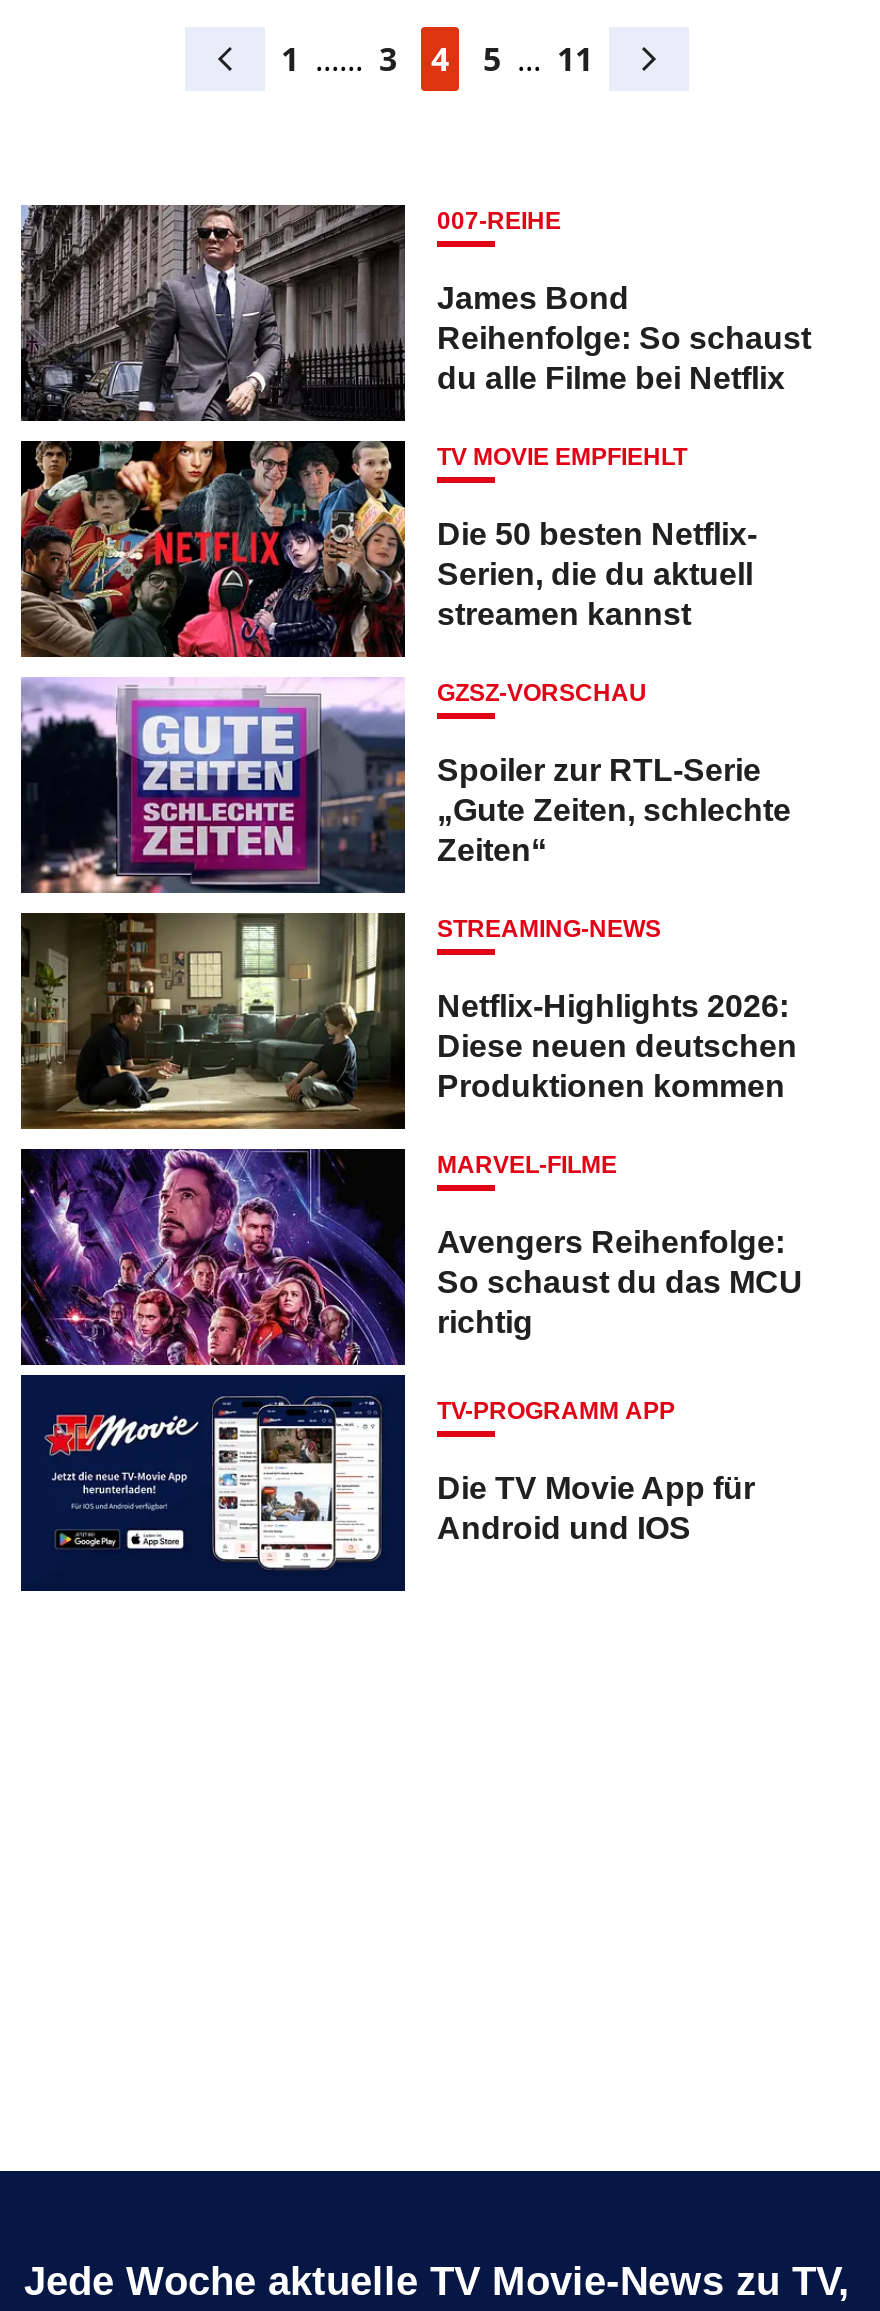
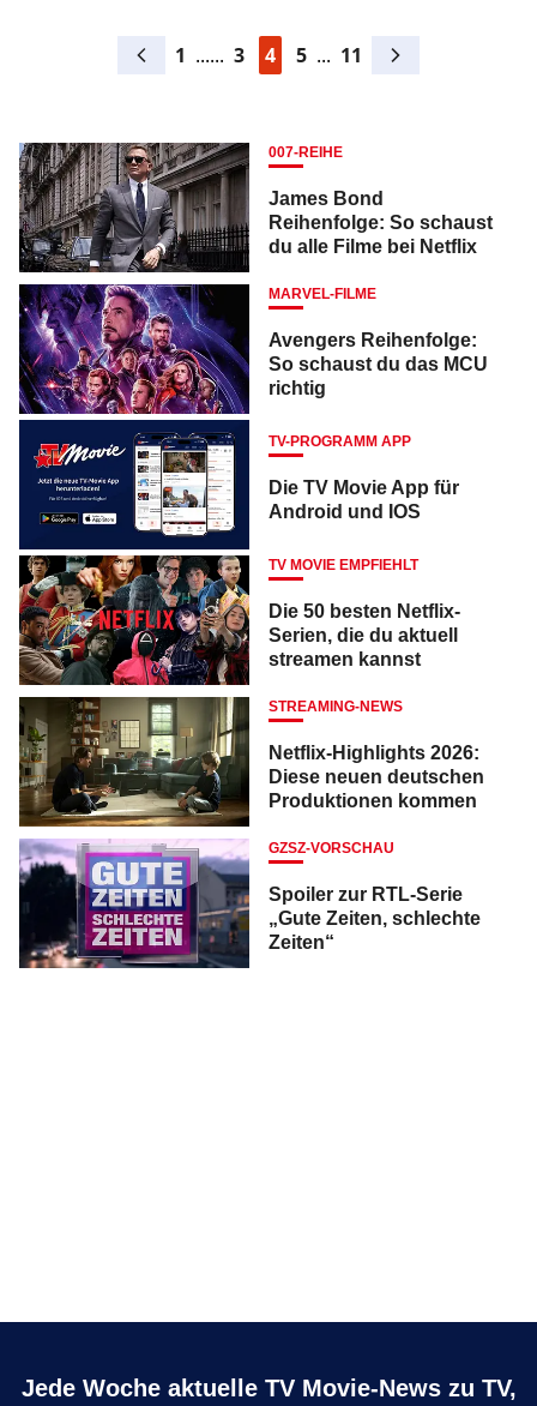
moved down: [image] | TV MOVIE EMPFIEHLT | Die 50 besten Netflix- | ... | „Gute Zeiten, schlechte | Zeiten“

moved up: [image] | MARVEL-FILME | Avengers Reihenfolge: | So schaust du das MCU | richtig | TV-PROGRAMM APP | Die TV Movie App für | Android und IOS
